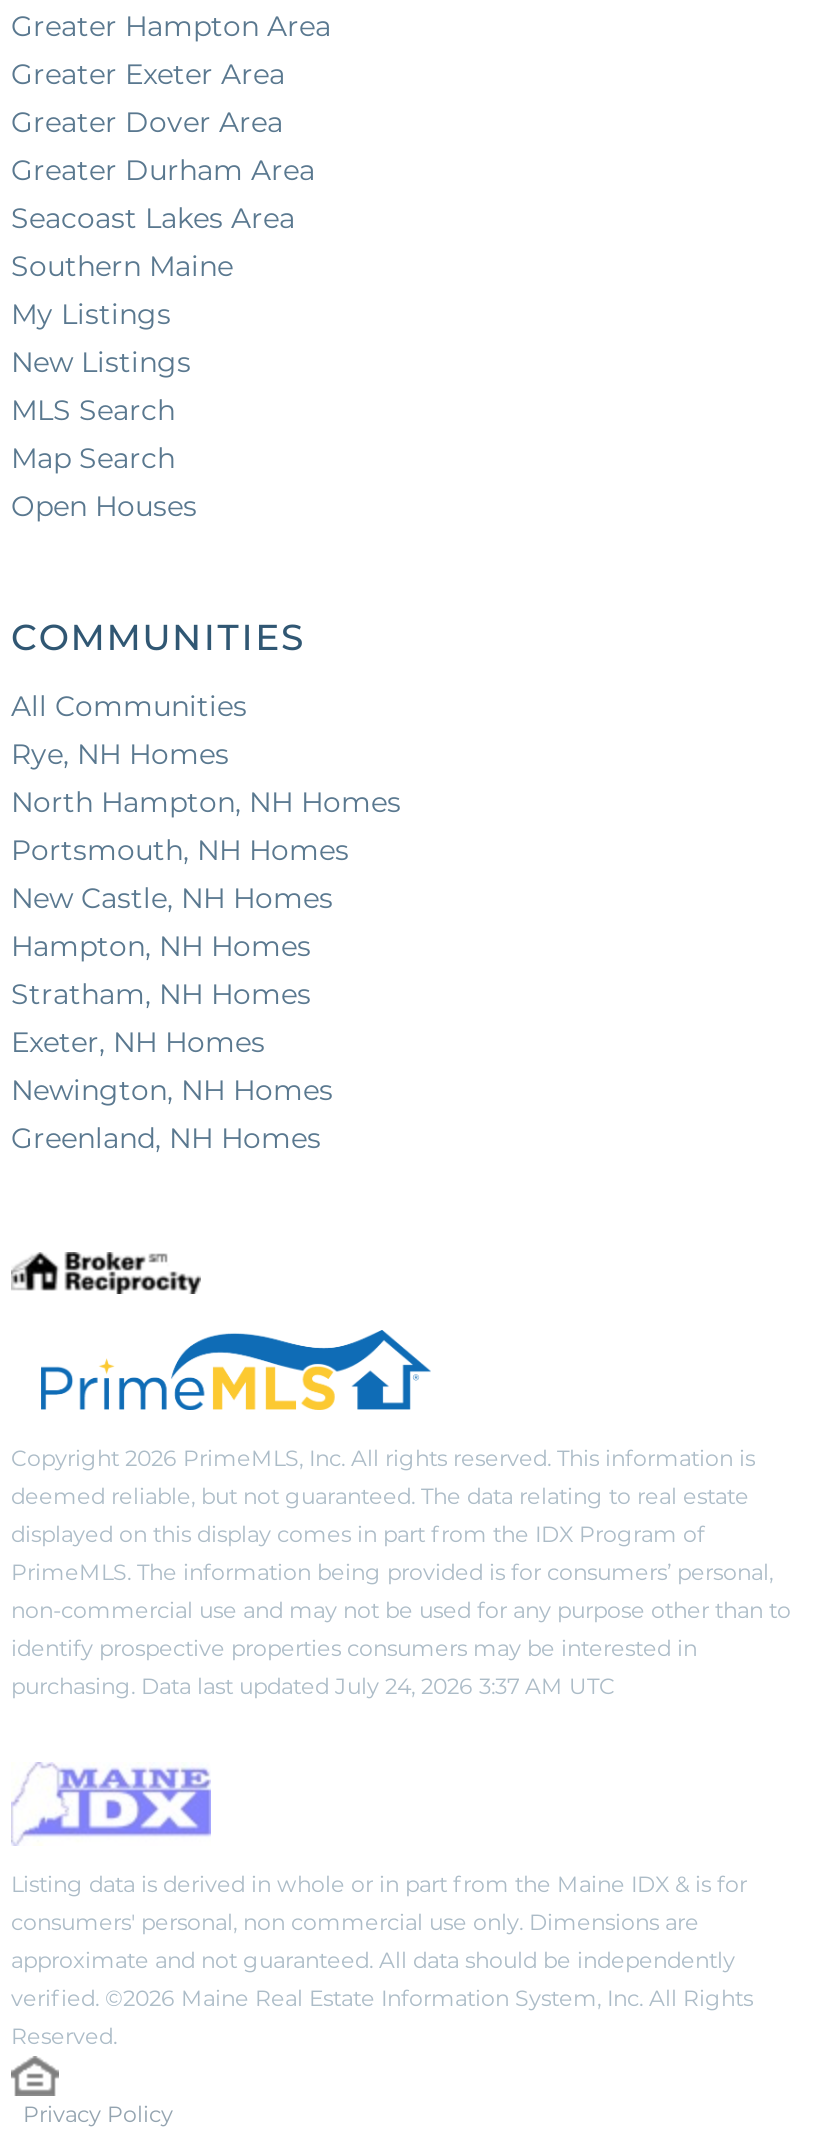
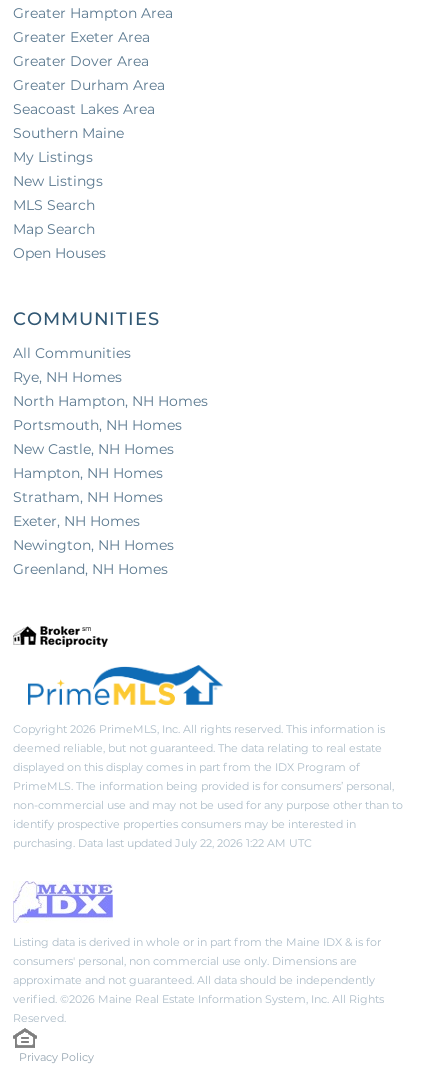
- purchasing. Data last updated July 24, 2026 3:37 AM UTC
+ purchasing. Data last updated July 22, 2026 1:22 AM UTC
